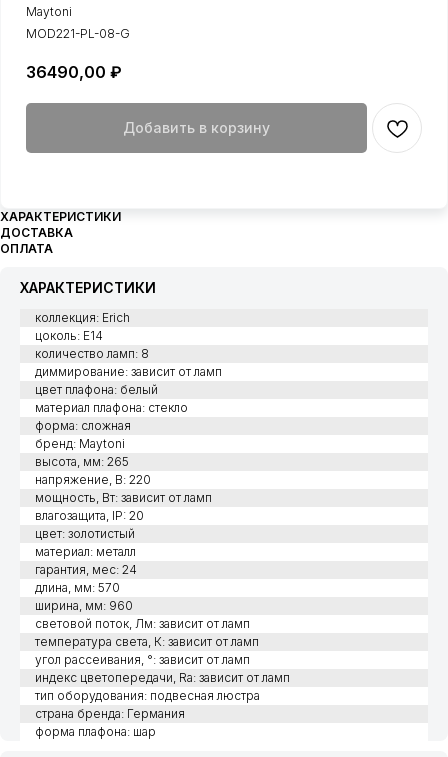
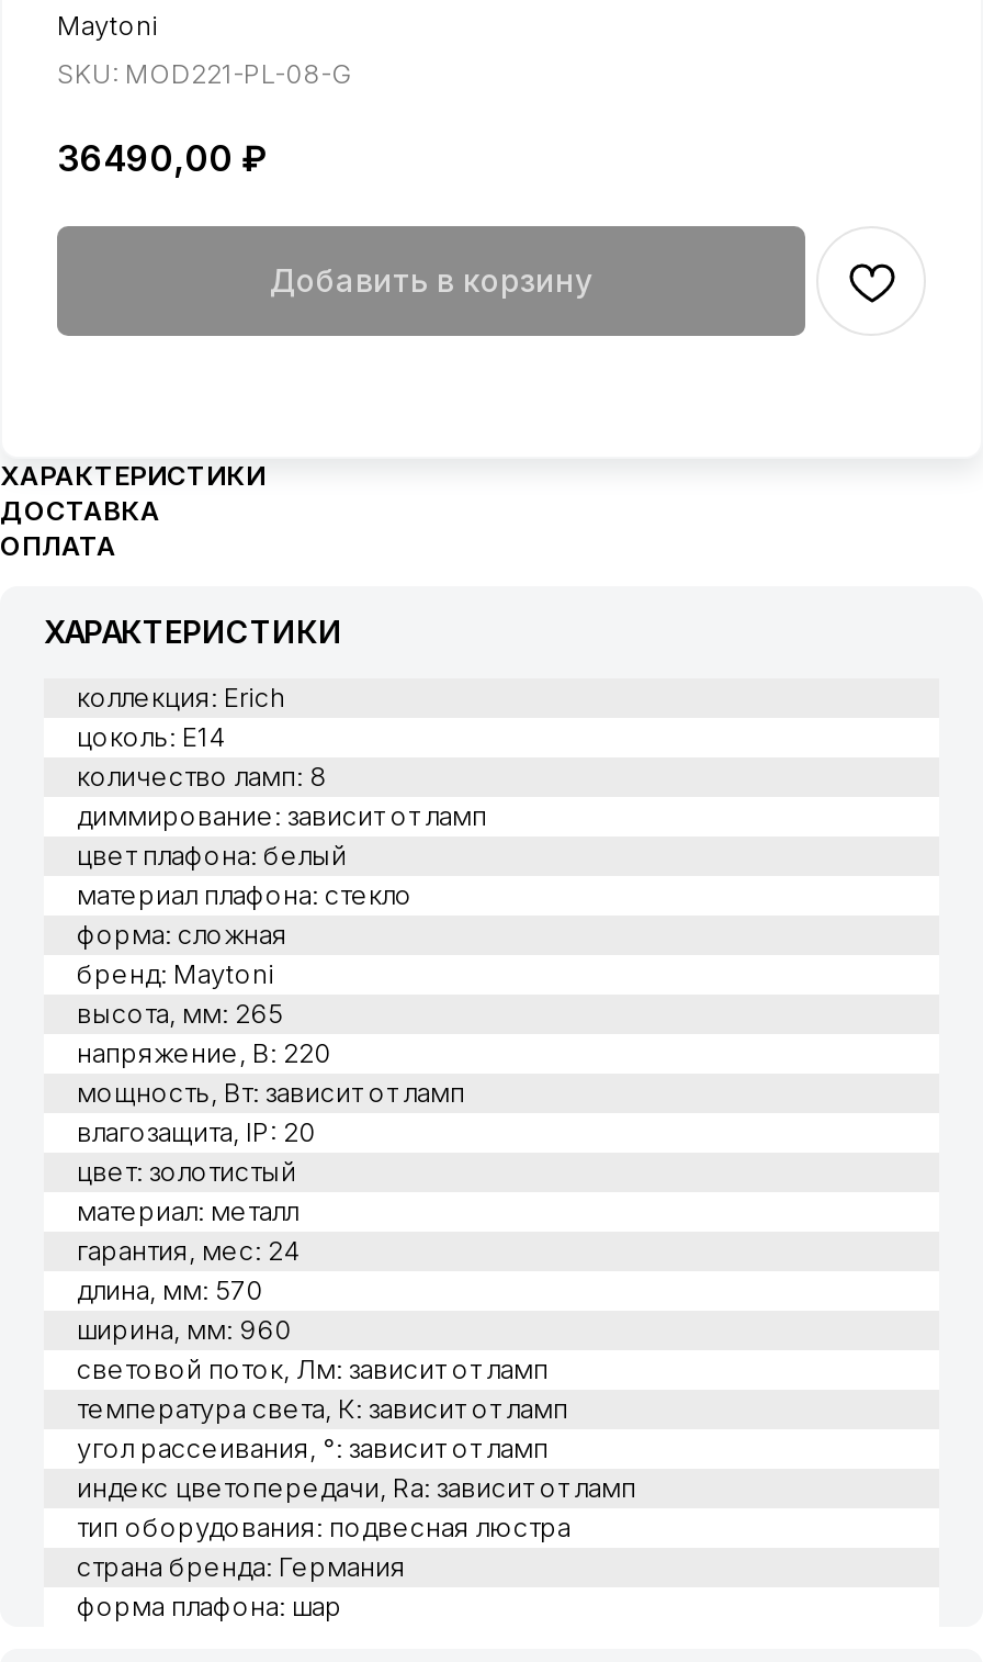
- MOD221-PL-08-G
+ SKU: MOD221-PL-08-G
